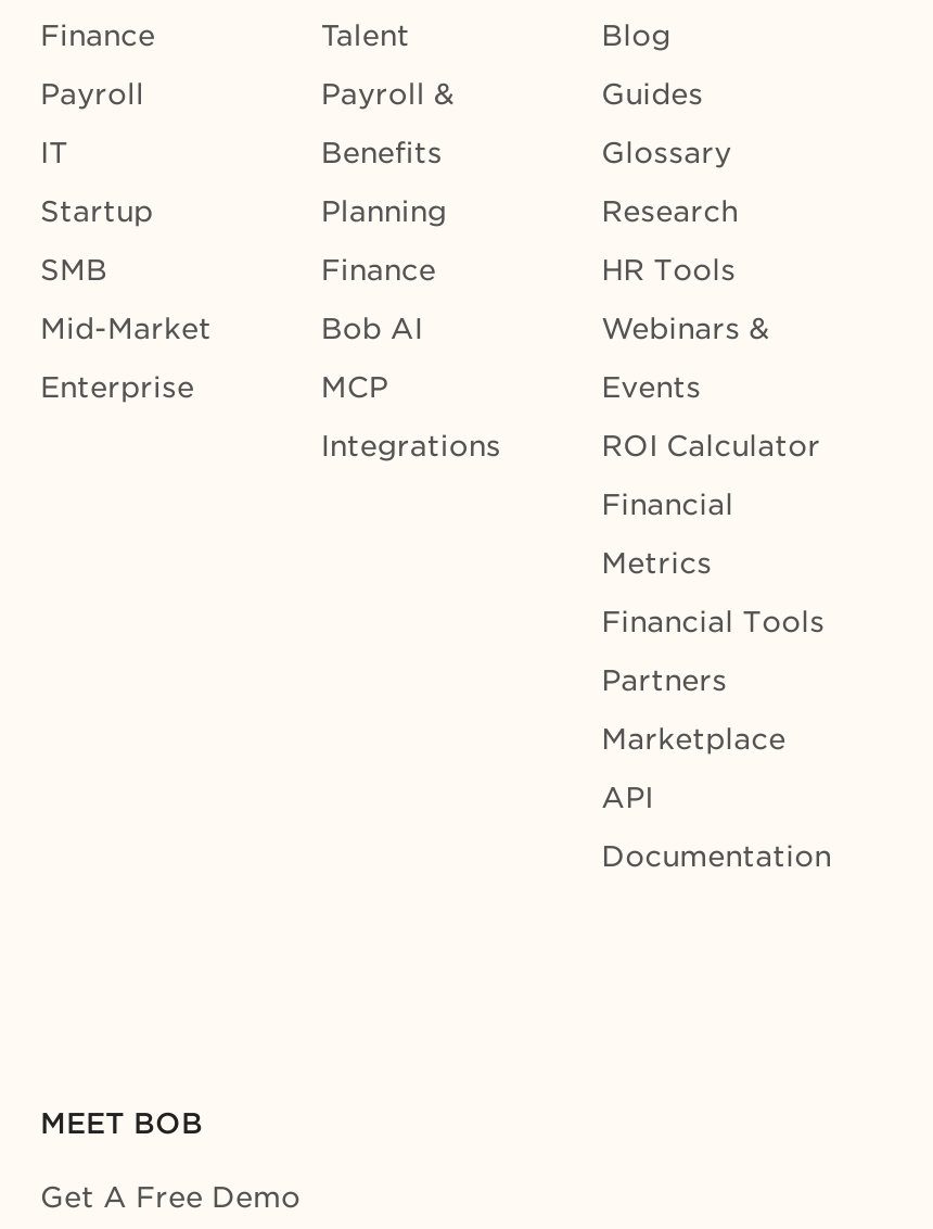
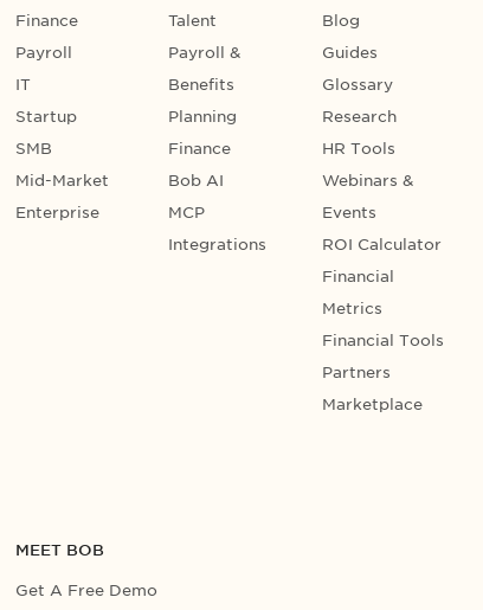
- API
- Documentation
